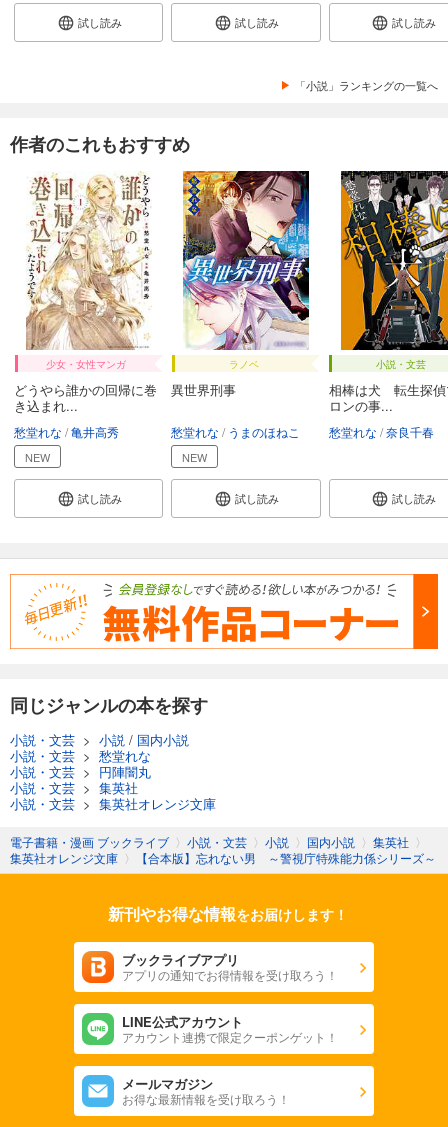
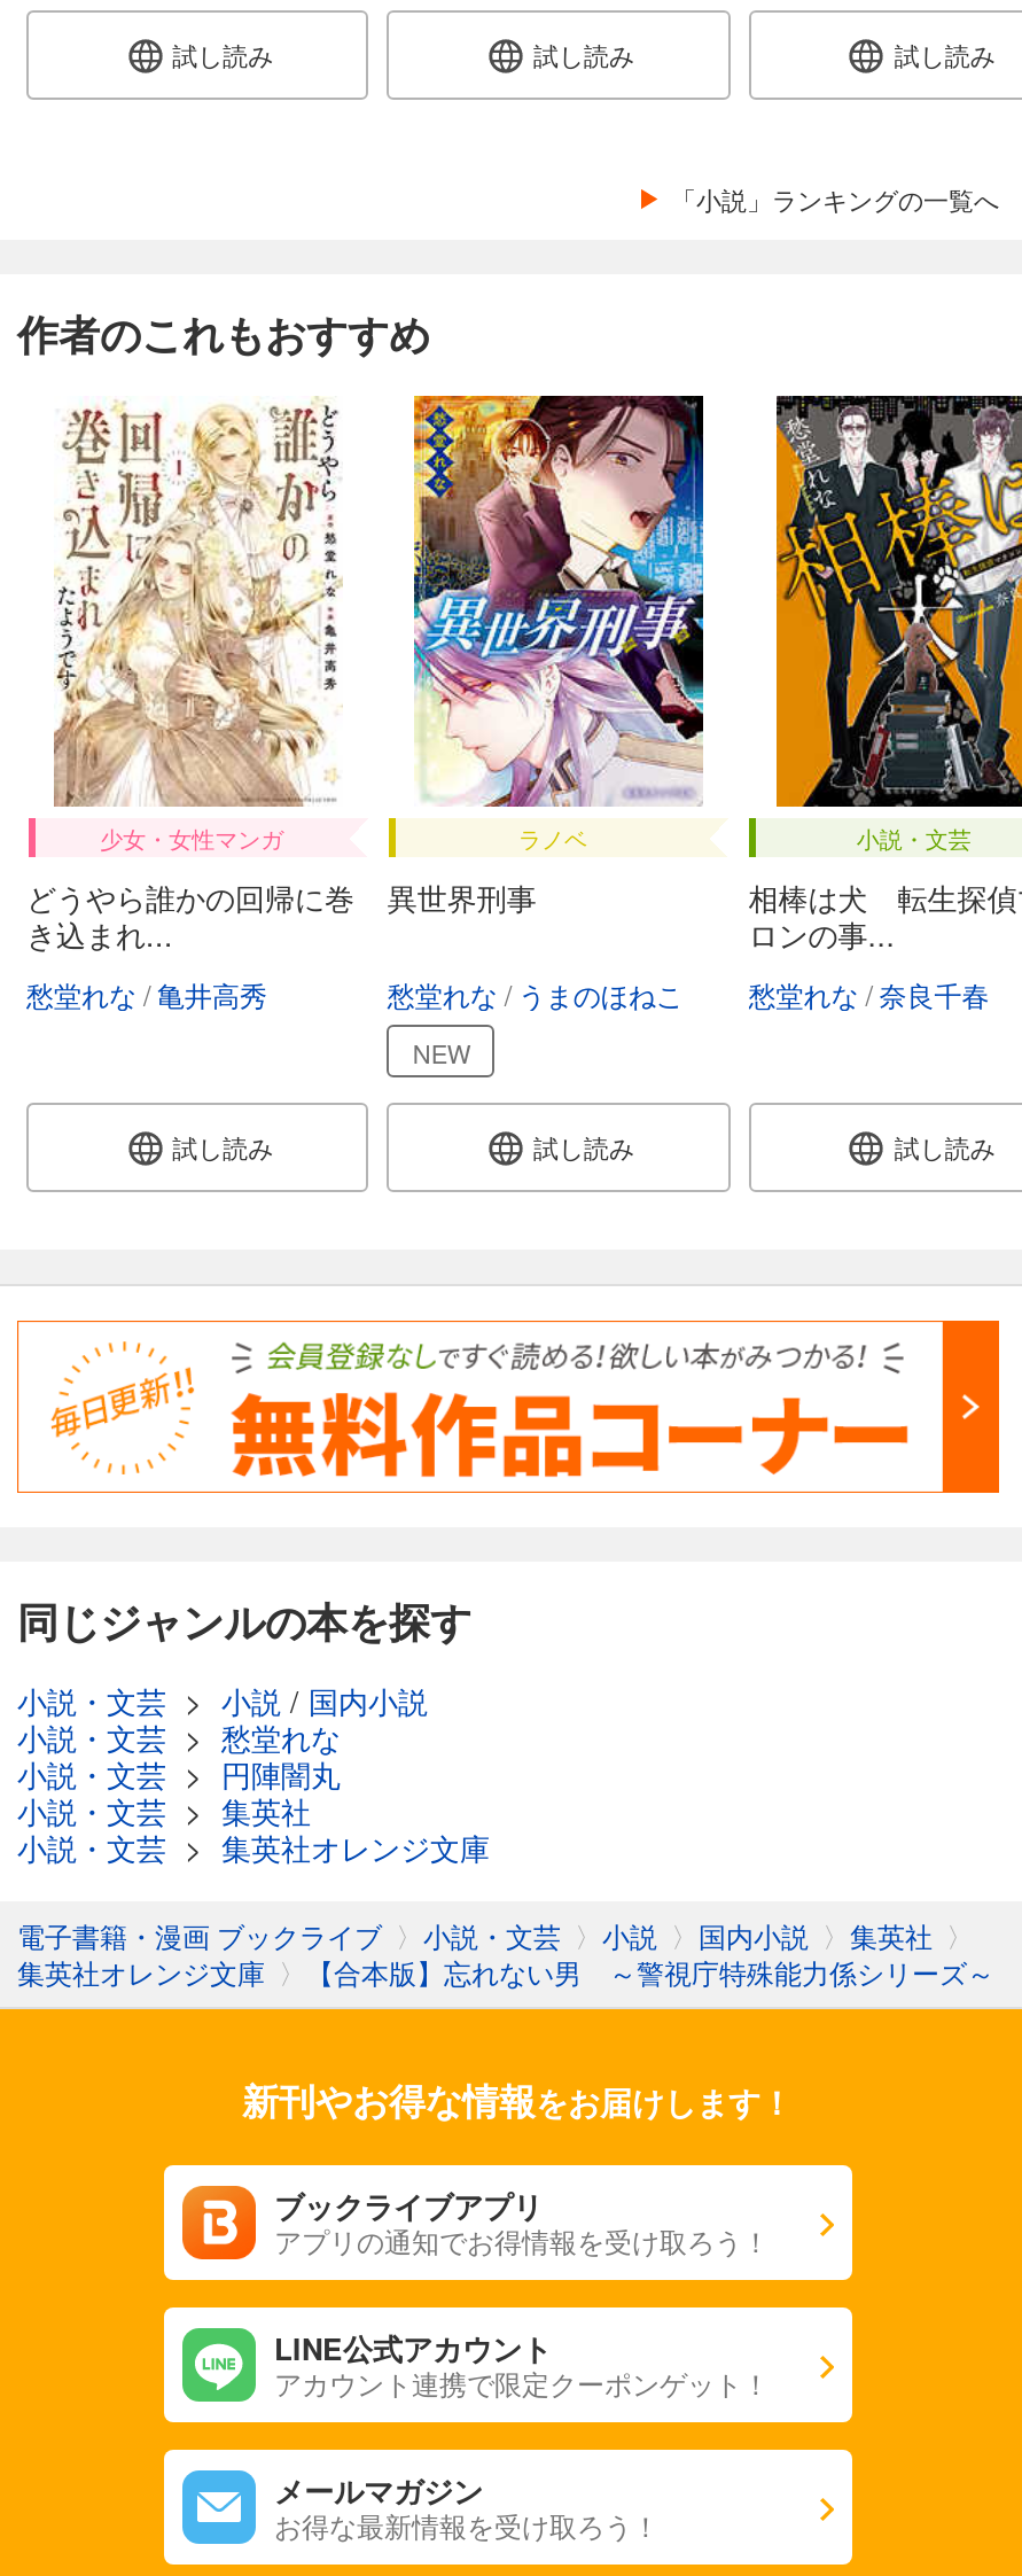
- NEW
